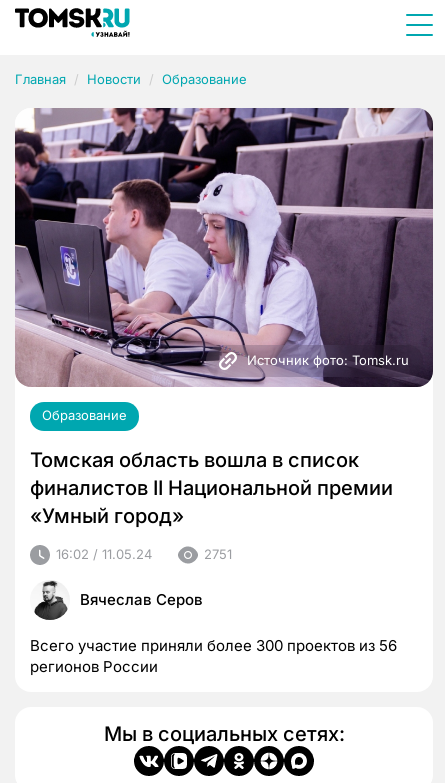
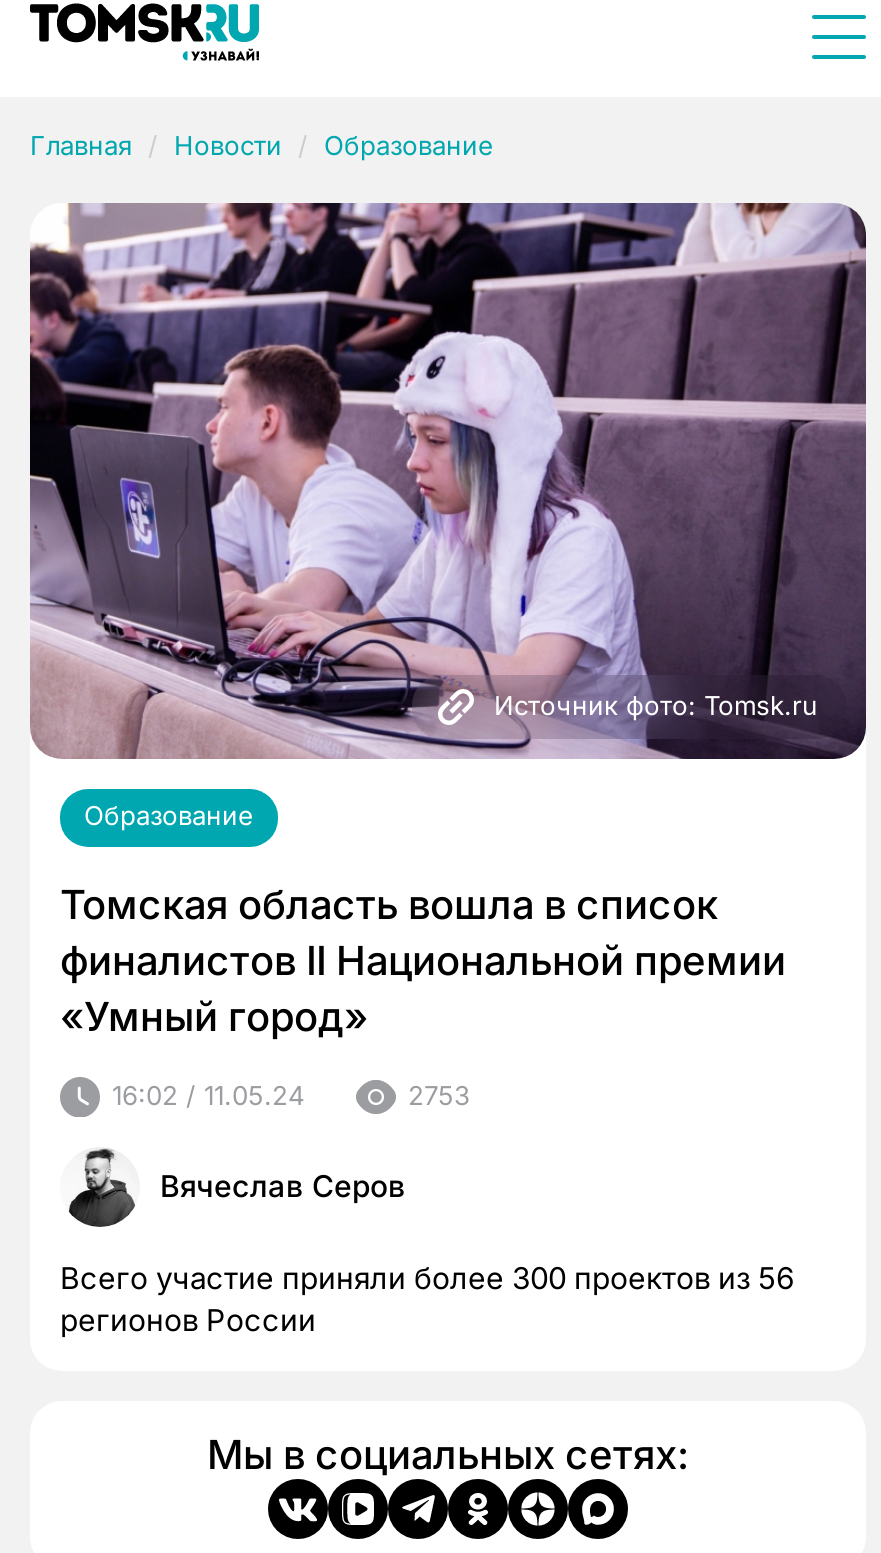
- 2751
+ 2753
